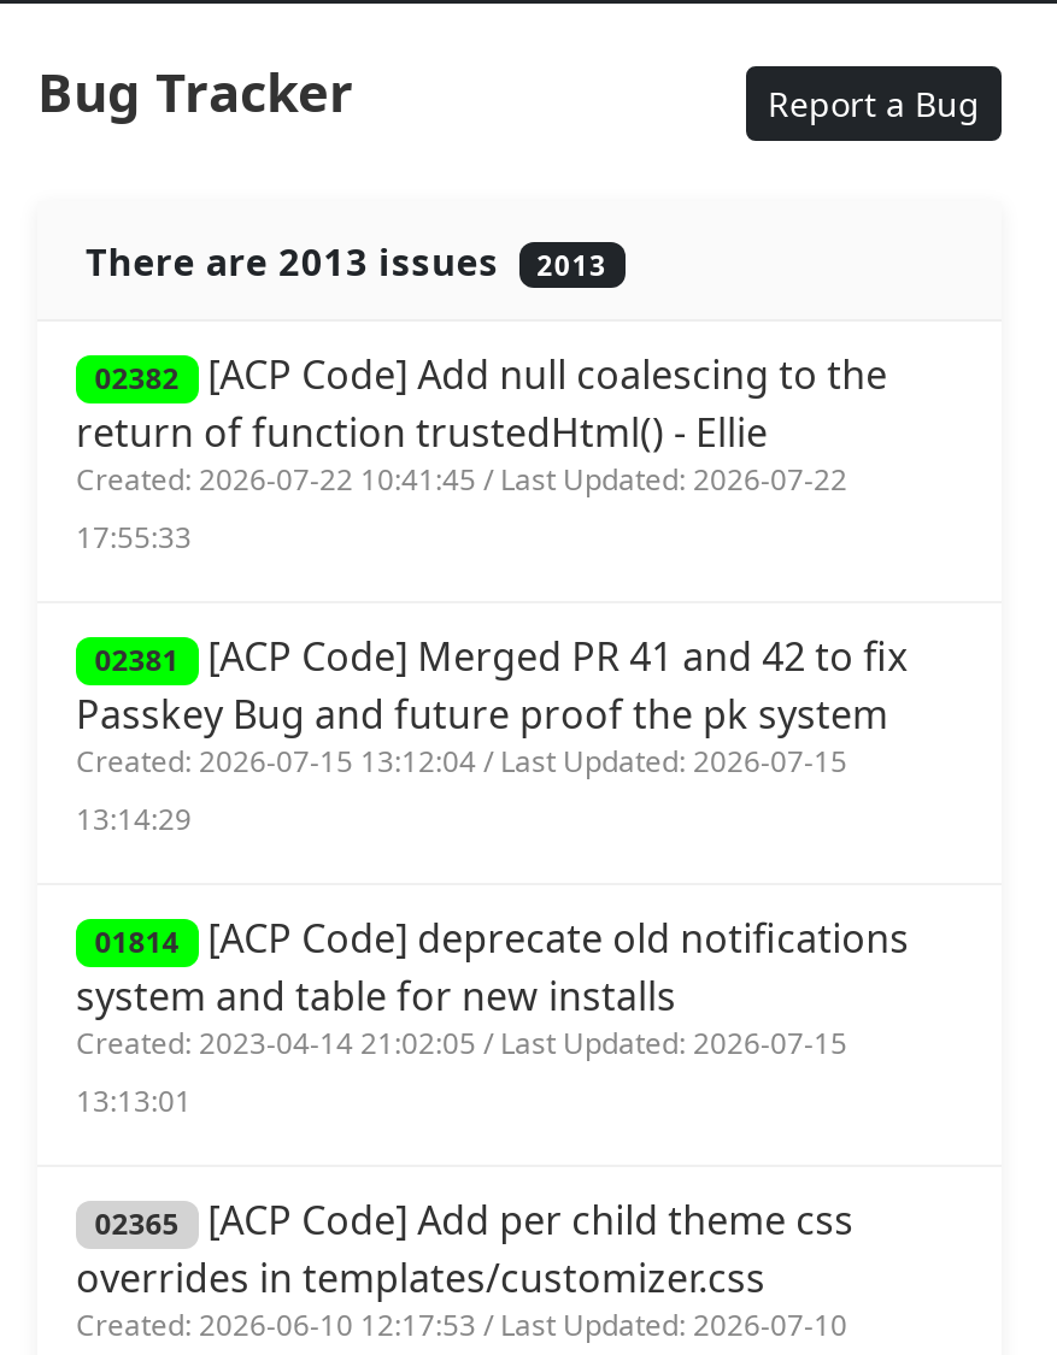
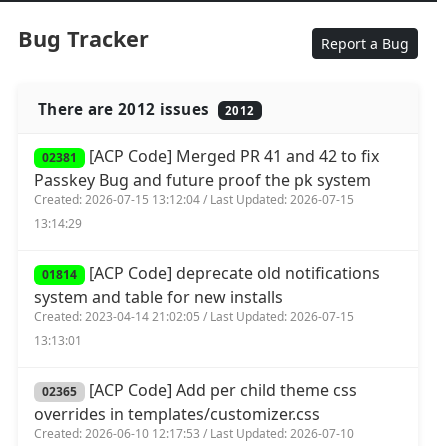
- There are 2013 issues
- 2013
- 02382 [ACP Code] Add null coalescing to the
- return of function trustedHtml() - Ellie
- Created: 2026-07-22 10:41:45 / Last Updated: 2026-07-22
- 17:55:33
+ There are 2012 issues
+ 2012
